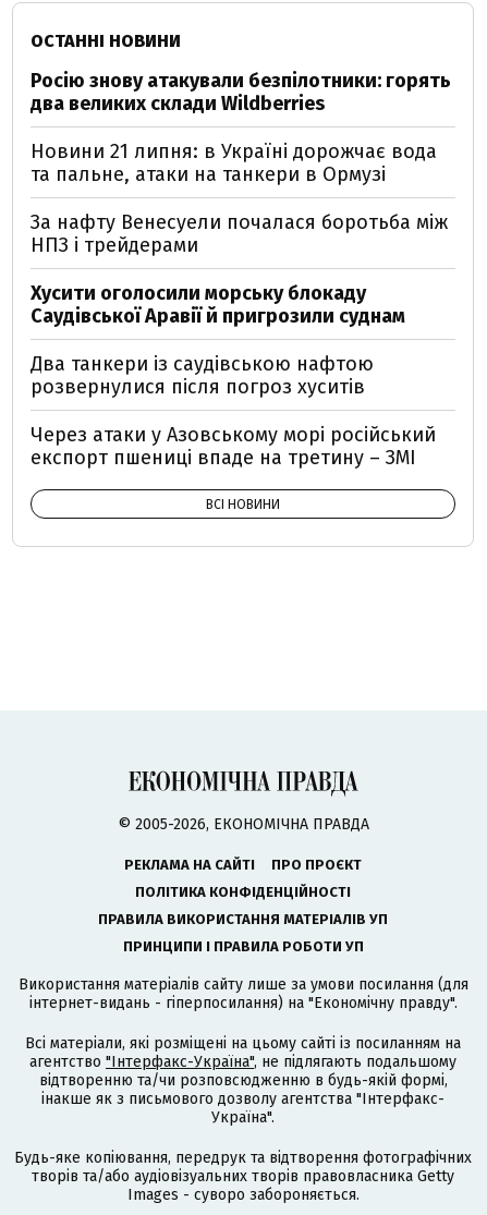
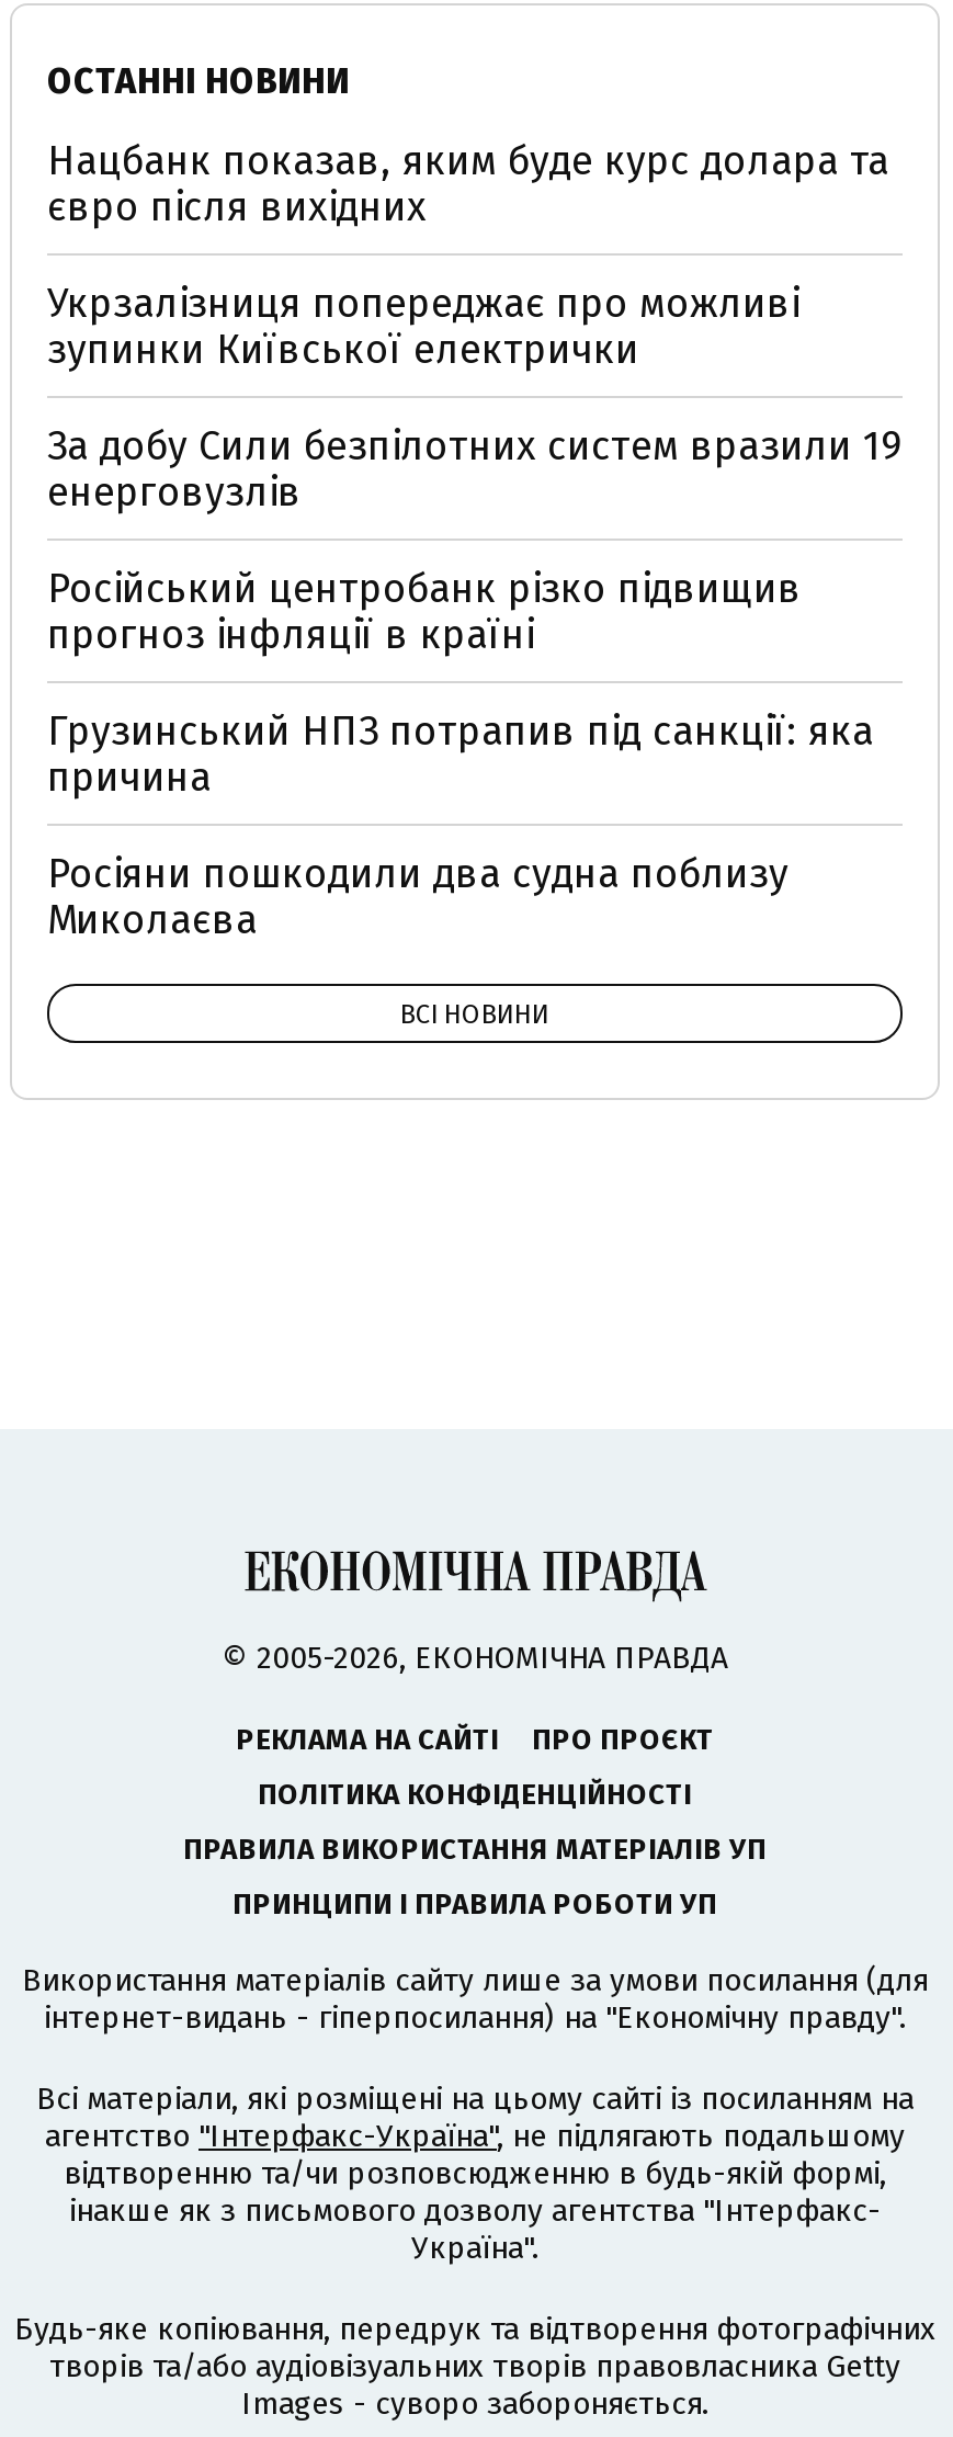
- Росію знову атакували безпілотники: горять
- два великих склади Wildberries
+ Нацбанк показав, яким буде курс долара та
+ євро після вихідних

- Новини 21 липня: в Україні дорожчає вода
- та пальне, атаки на танкери в Ормузі
+ Укрзалізниця попереджає про можливі
+ зупинки Київської електрички

- За нафту Венесуели почалася боротьба між
- НПЗ і трейдерами
+ За добу Сили безпілотних систем вразили 19
+ енерговузлів

- Хусити оголосили морську блокаду
- Саудівської Аравії й пригрозили суднам
+ Російський центробанк різко підвищив
+ прогноз інфляції в країні

- Два танкери із саудівською нафтою
- розвернулися після погроз хуситів
+ Грузинський НПЗ потрапив під санкції: яка
+ причина

- Через атаки у Азовському морі російський
- експорт пшениці впаде на третину – ЗМІ
+ Росіяни пошкодили два судна поблизу
+ Миколаєва
